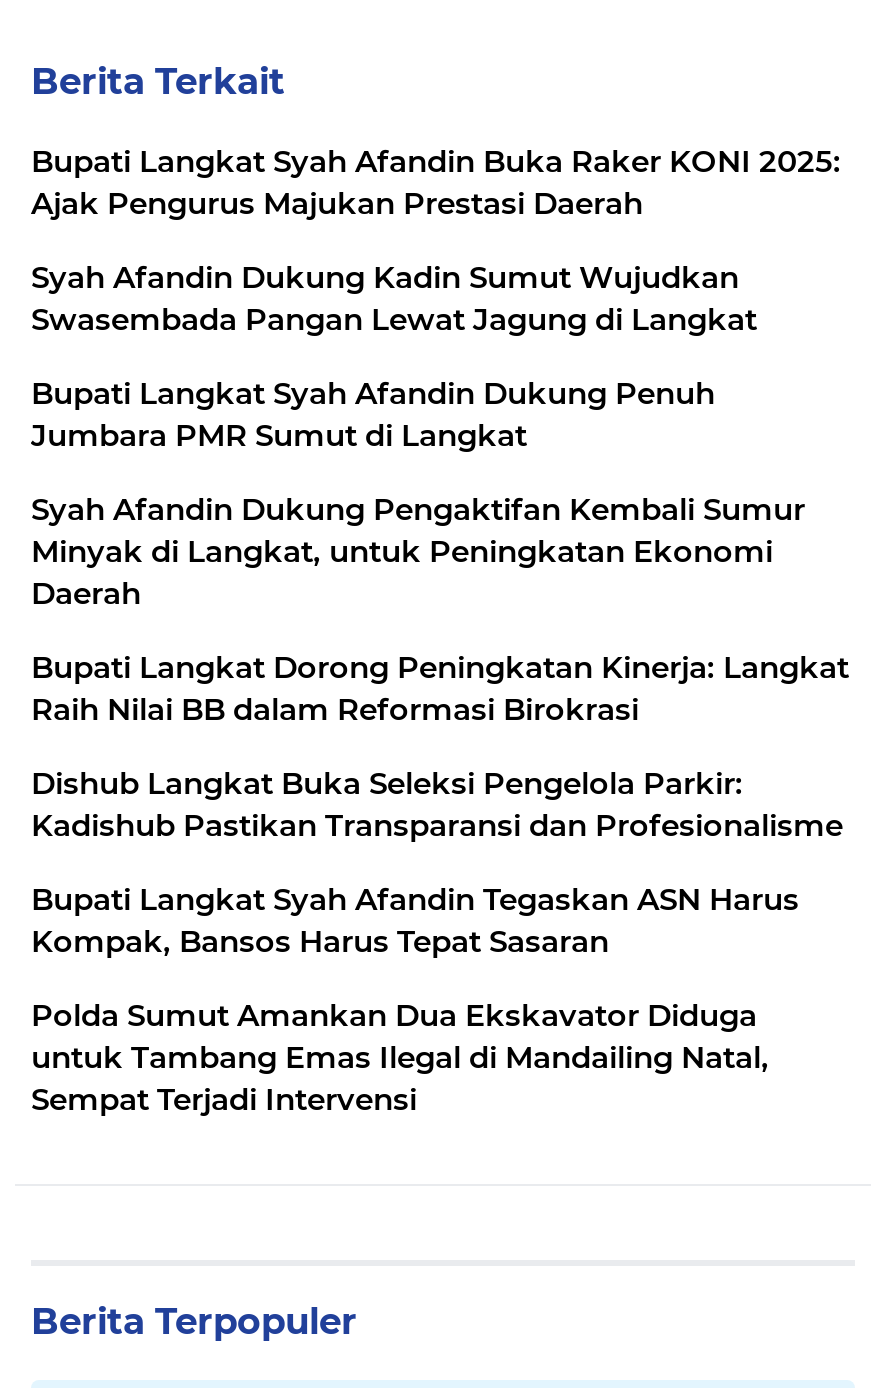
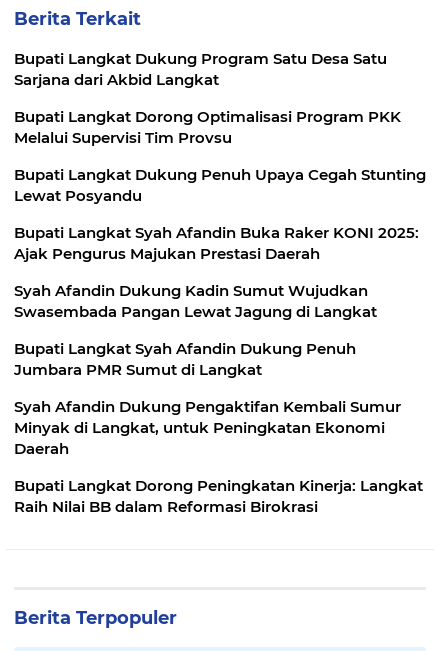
+ Bupati Langkat Dukung Program Satu Desa Satu
+ Sarjana dari Akbid Langkat
+ Bupati Langkat Dorong Optimalisasi Program PKK
+ Melalui Supervisi Tim Provsu
+ Bupati Langkat Dukung Penuh Upaya Cegah Stunting
+ Lewat Posyandu

moved down: Bupati Langkat Syah Afandin Buka Raker KONI 2025: | Ajak Pengurus Majukan Prestasi Daerah | Syah Afandin Dukung Kadin Sumut Wujudkan | ... | Bupati Langkat Dorong Peningkatan Kinerja: Langkat | Raih Nilai BB dalam Reformasi Birokrasi

- Dishub Langkat Buka Seleksi Pengelola Parkir:
- Kadishub Pastikan Transparansi dan Profesionalisme
- Bupati Langkat Syah Afandin Tegaskan ASN Harus
- Kompak, Bansos Harus Tepat Sasaran
- Polda Sumut Amankan Dua Ekskavator Diduga
- untuk Tambang Emas Ilegal di Mandailing Natal,
- Sempat Terjadi Intervensi
